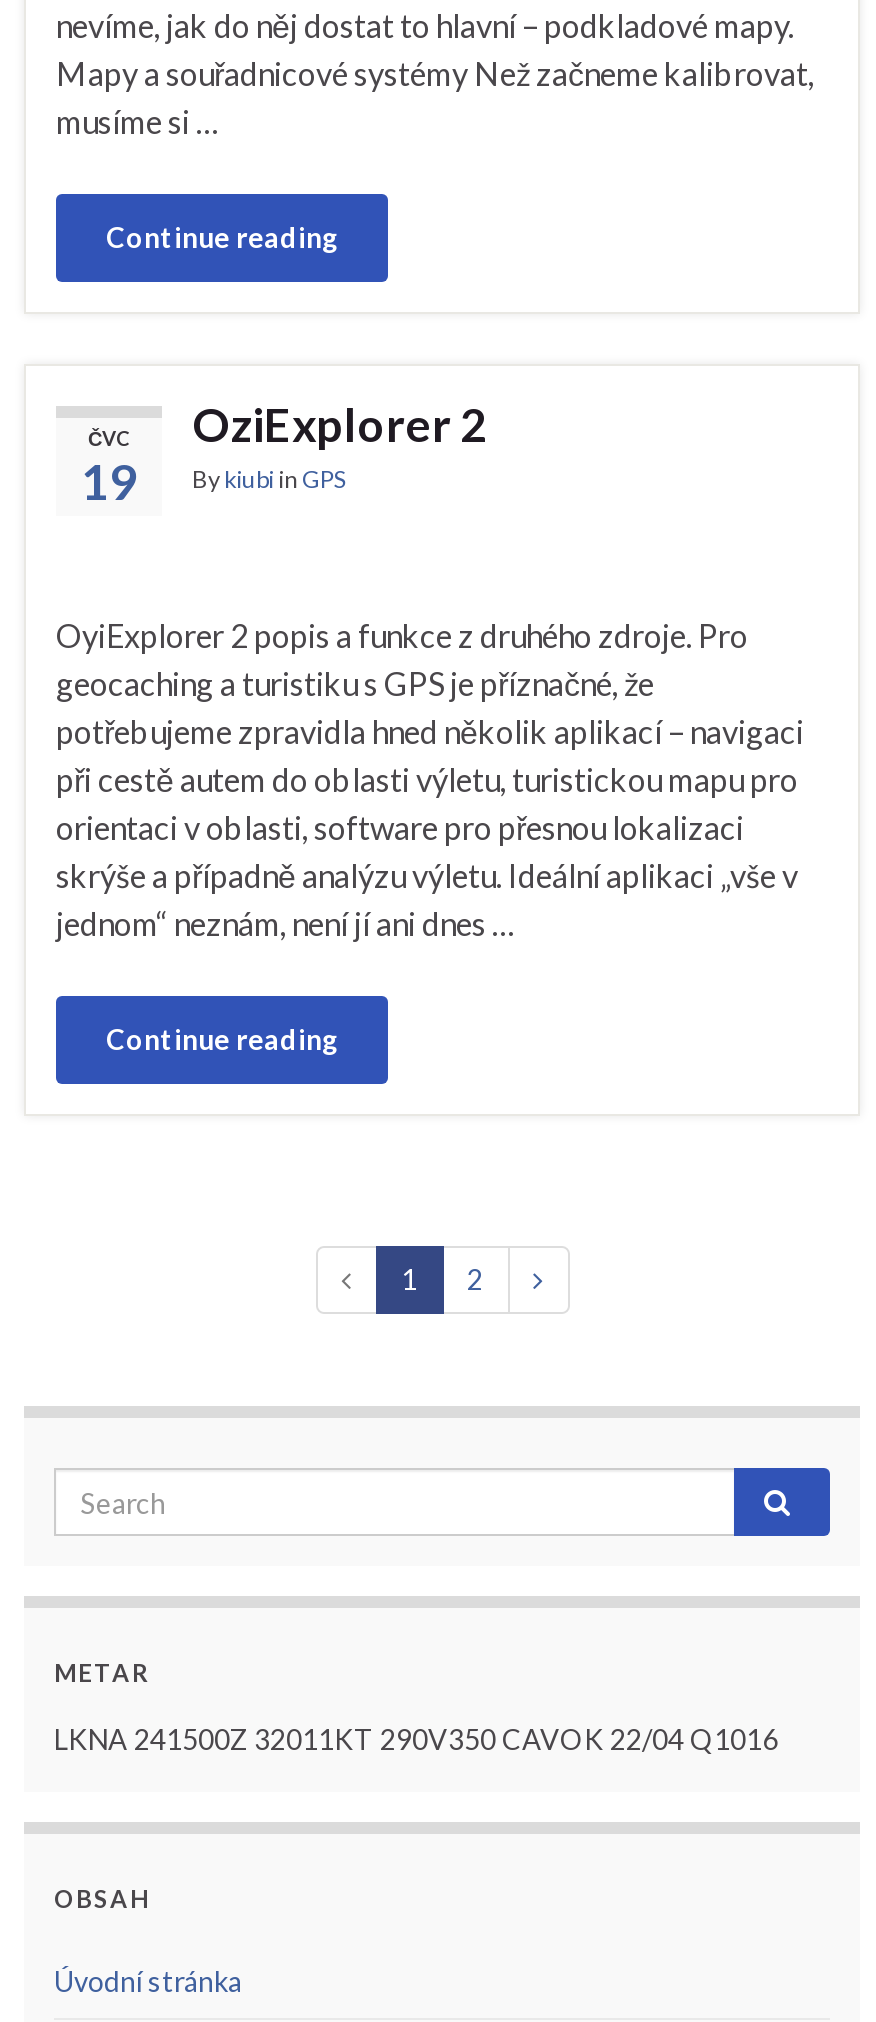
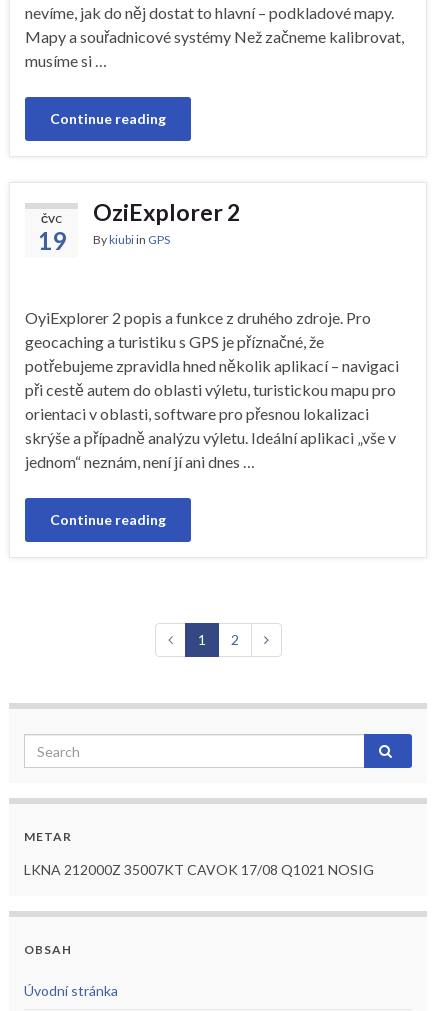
- LKNA 241500Z 32011KT 290V350 CAVOK 22/04 Q1016
+ LKNA 212000Z 35007KT CAVOK 17/08 Q1021 NOSIG
